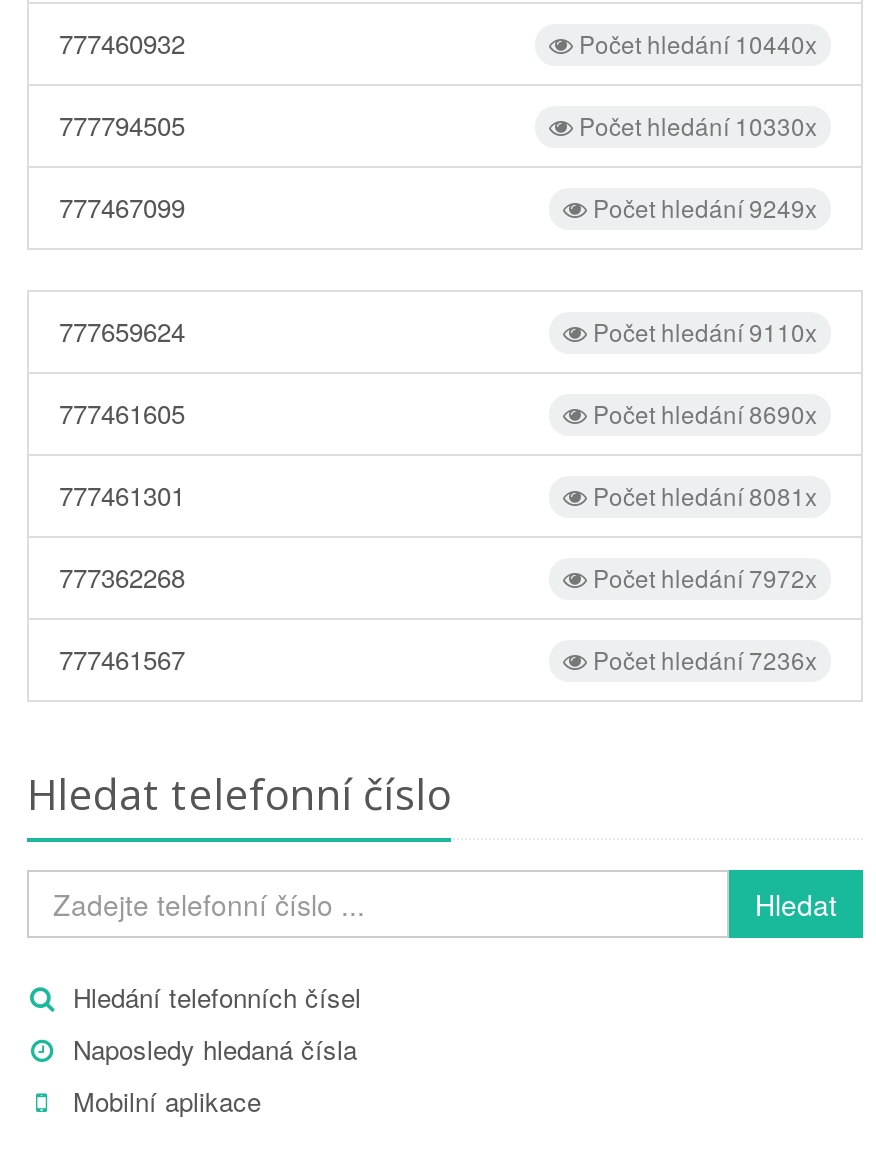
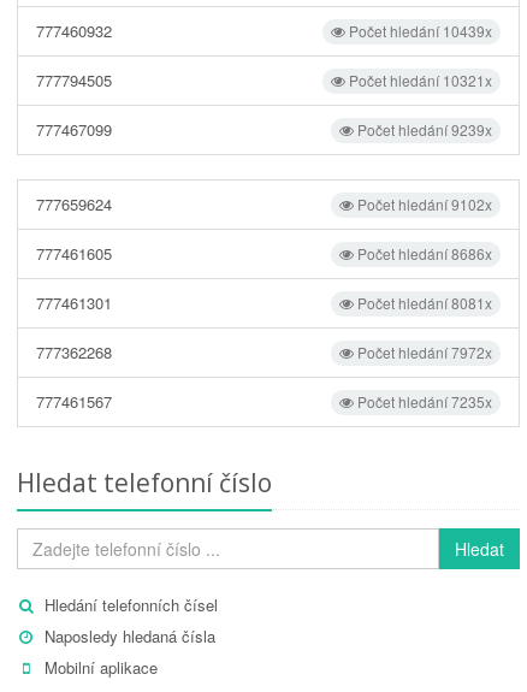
- Počet hledání 10440x
+ Počet hledání 10439x

- Počet hledání 10330x
+ Počet hledání 10321x

- Počet hledání 9249x
+ Počet hledání 9239x

- Počet hledání 9110x
+ Počet hledání 9102x

- Počet hledání 8690x
+ Počet hledání 8686x

- Počet hledání 7236x
+ Počet hledání 7235x
